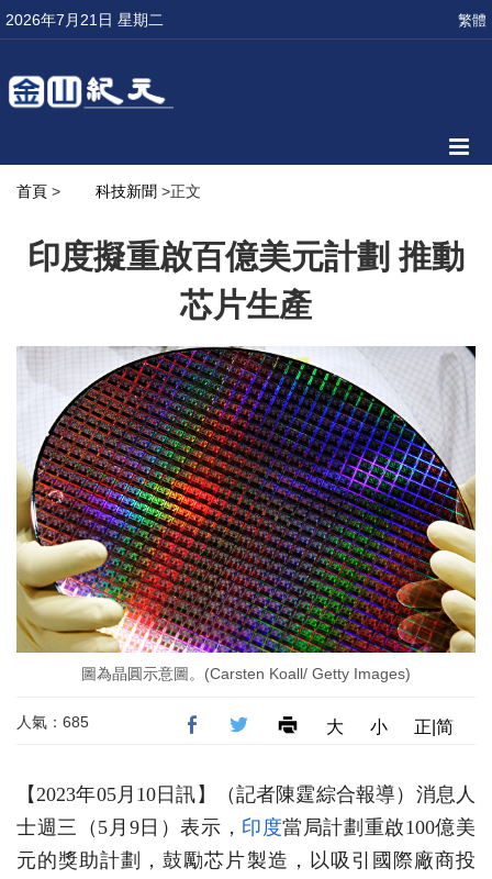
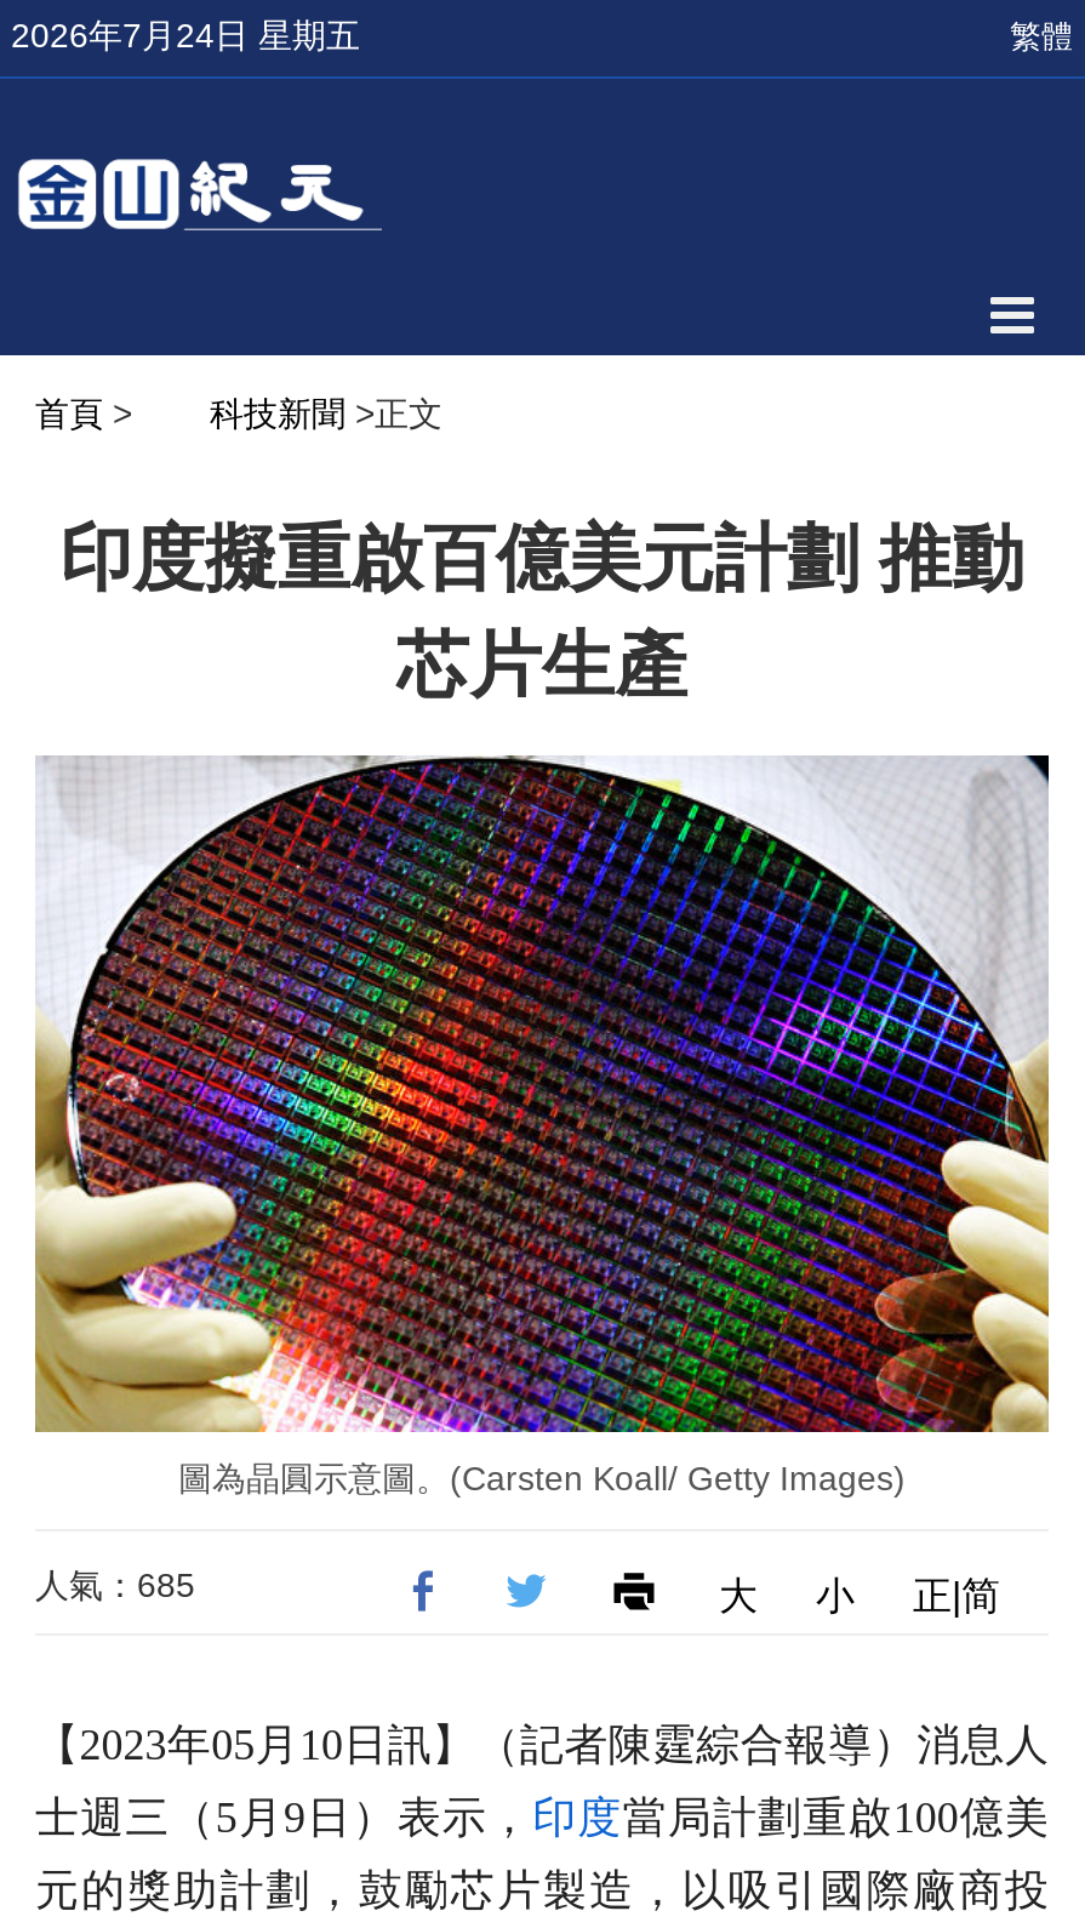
- 2026年7月21日 星期二
+ 2026年7月24日 星期五
